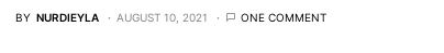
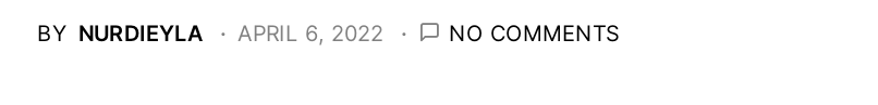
- AUGUST 10, 2021
- ONE COMMENT
+ APRIL 6, 2022
+ NO COMMENTS
